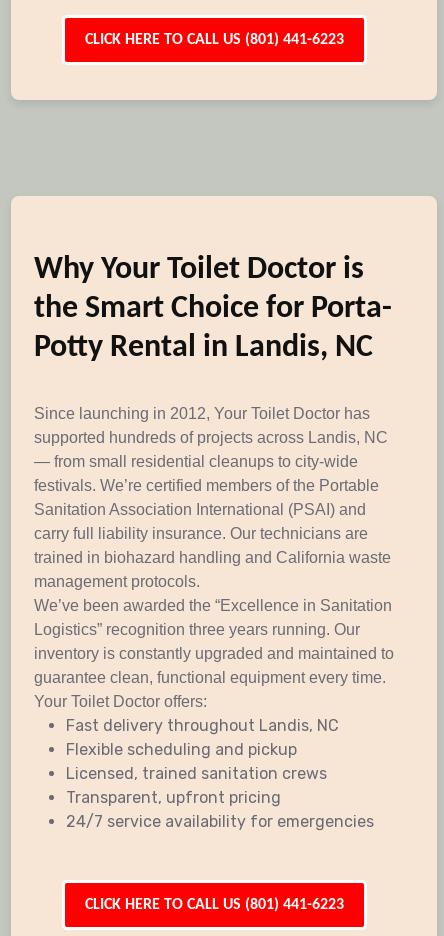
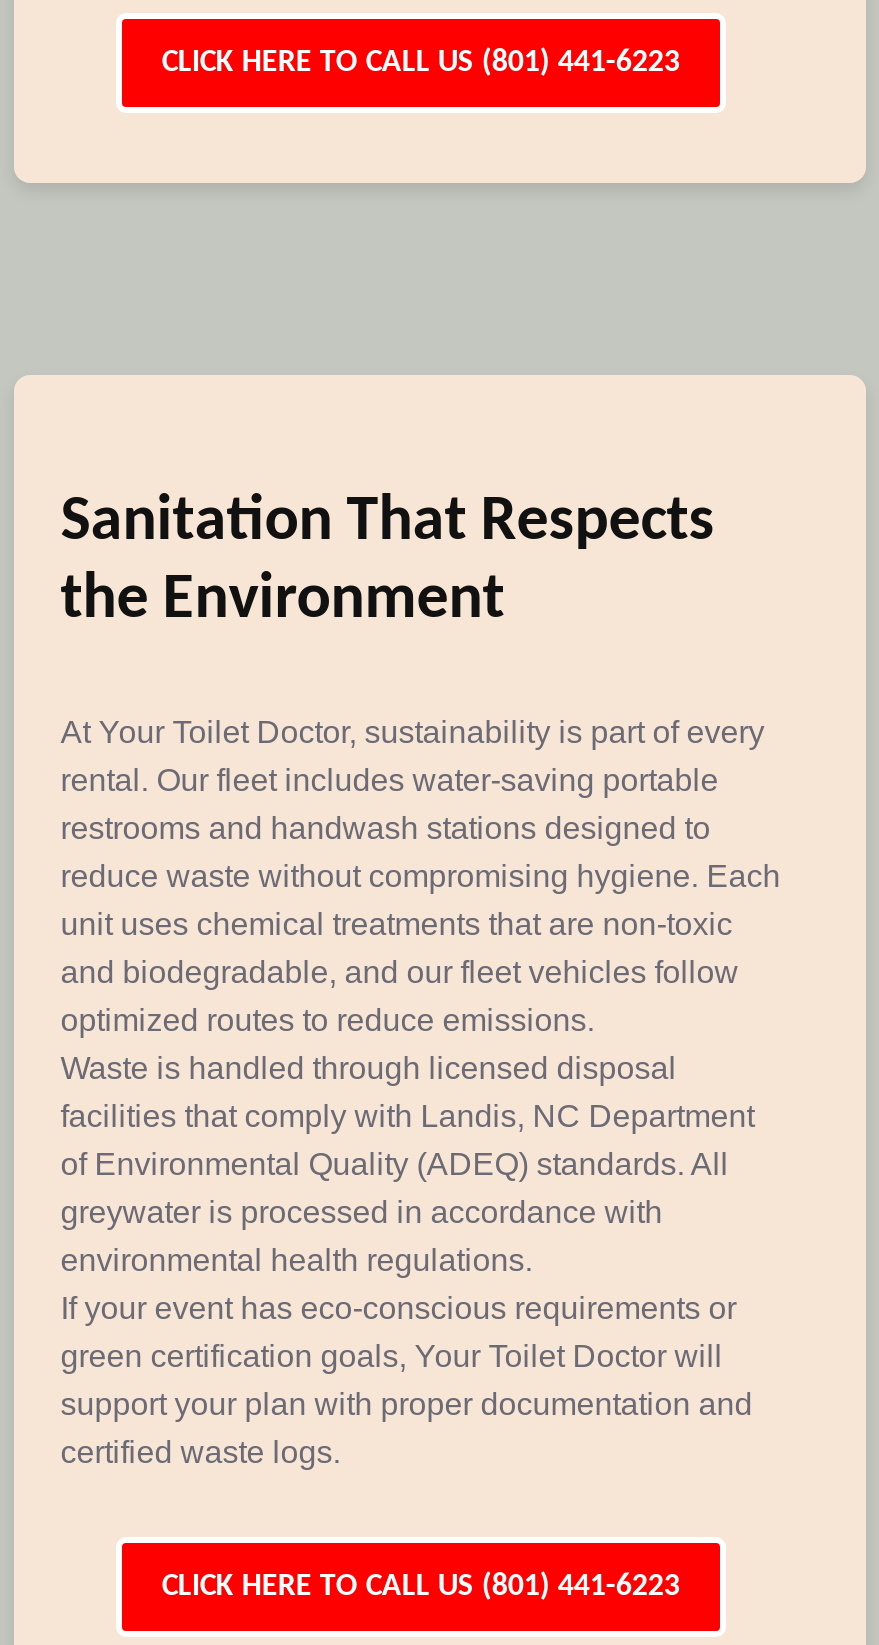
- Why Your Toilet Doctor is
- the Smart Choice for Porta-
- Potty Rental in Landis, NC
+ Sanitation That Respects
+ the Environment

- Since launching in 2012, Your Toilet Doctor has
- supported hundreds of projects across Landis, NC
- — from small residential cleanups to city-wide
- festivals. We’re certified members of the Portable
- Sanitation Association International (PSAI) and
- carry full liability insurance. Our technicians are
- trained in biohazard handling and California waste
- management protocols.
- We’ve been awarded the “Excellence in Sanitation
- Logistics” recognition three years running. Our
- inventory is constantly upgraded and maintained to
- guarantee clean, functional equipment every time.
- Your Toilet Doctor offers:
- Fast delivery throughout Landis, NC
- Flexible scheduling and pickup
- Licensed, trained sanitation crews
- Transparent, upfront pricing
- 24/7 service availability for emergencies
+ At Your Toilet Doctor, sustainability is part of every
+ rental. Our fleet includes water-saving portable
+ restrooms and handwash stations designed to
+ reduce waste without compromising hygiene. Each
+ unit uses chemical treatments that are non-toxic
+ and biodegradable, and our fleet vehicles follow
+ optimized routes to reduce emissions.
+ Waste is handled through licensed disposal
+ facilities that comply with Landis, NC Department
+ of Environmental Quality (ADEQ) standards. All
+ greywater is processed in accordance with
+ environmental health regulations.
+ If your event has eco-conscious requirements or
+ green certification goals, Your Toilet Doctor will
+ support your plan with proper documentation and
+ certified waste logs.
